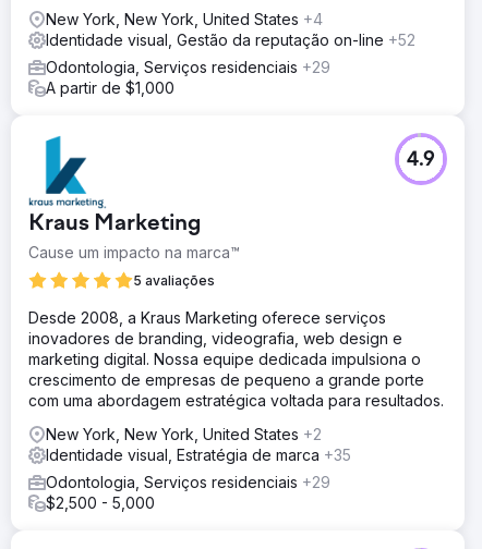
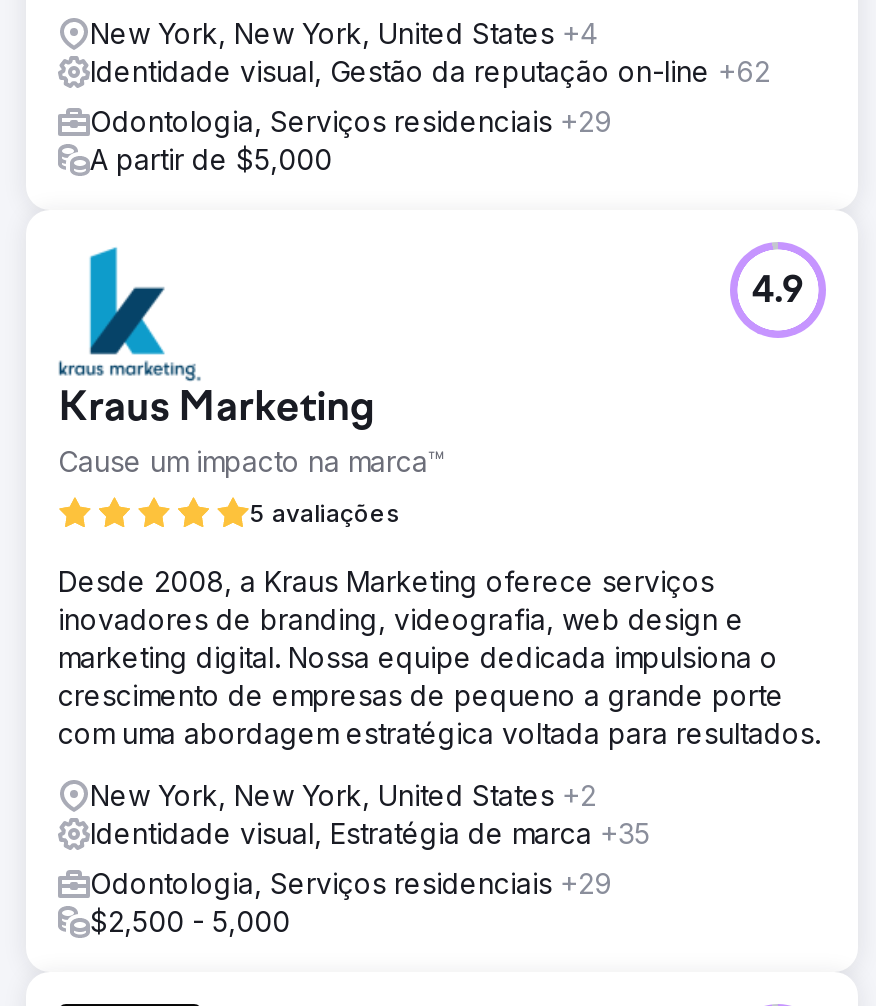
- Identidade visual, Gestão da reputação on-line +52
+ Identidade visual, Gestão da reputação on-line +62

- A partir de $1,000
+ A partir de $5,000
